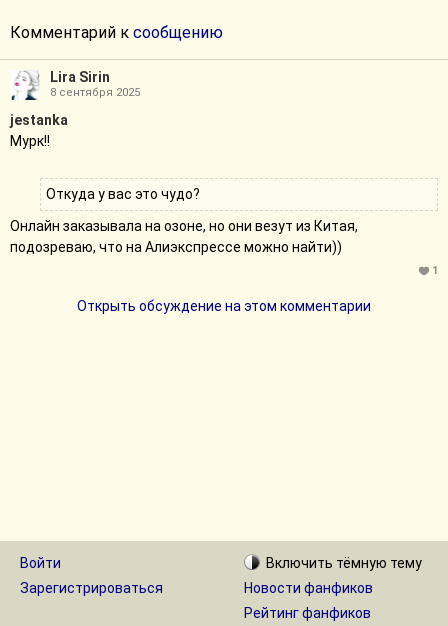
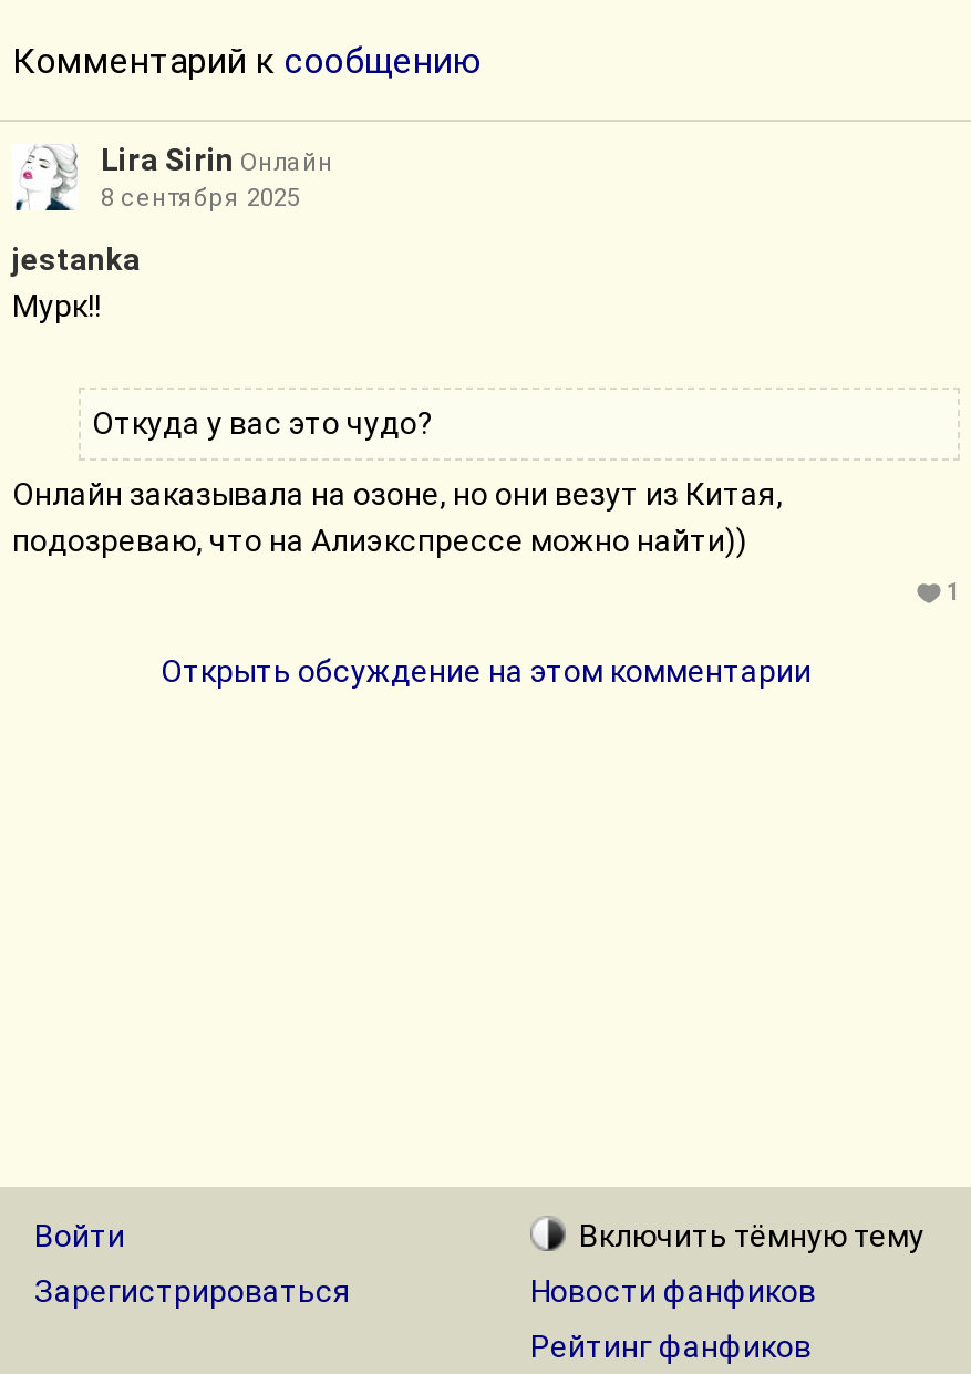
- Lira Sirin
+ Lira Sirin Онлайн
